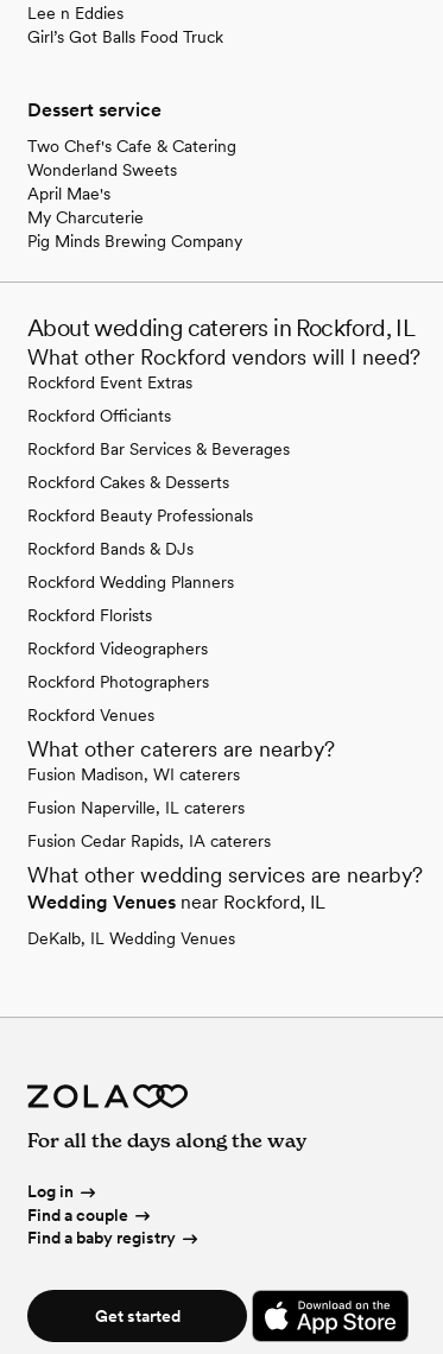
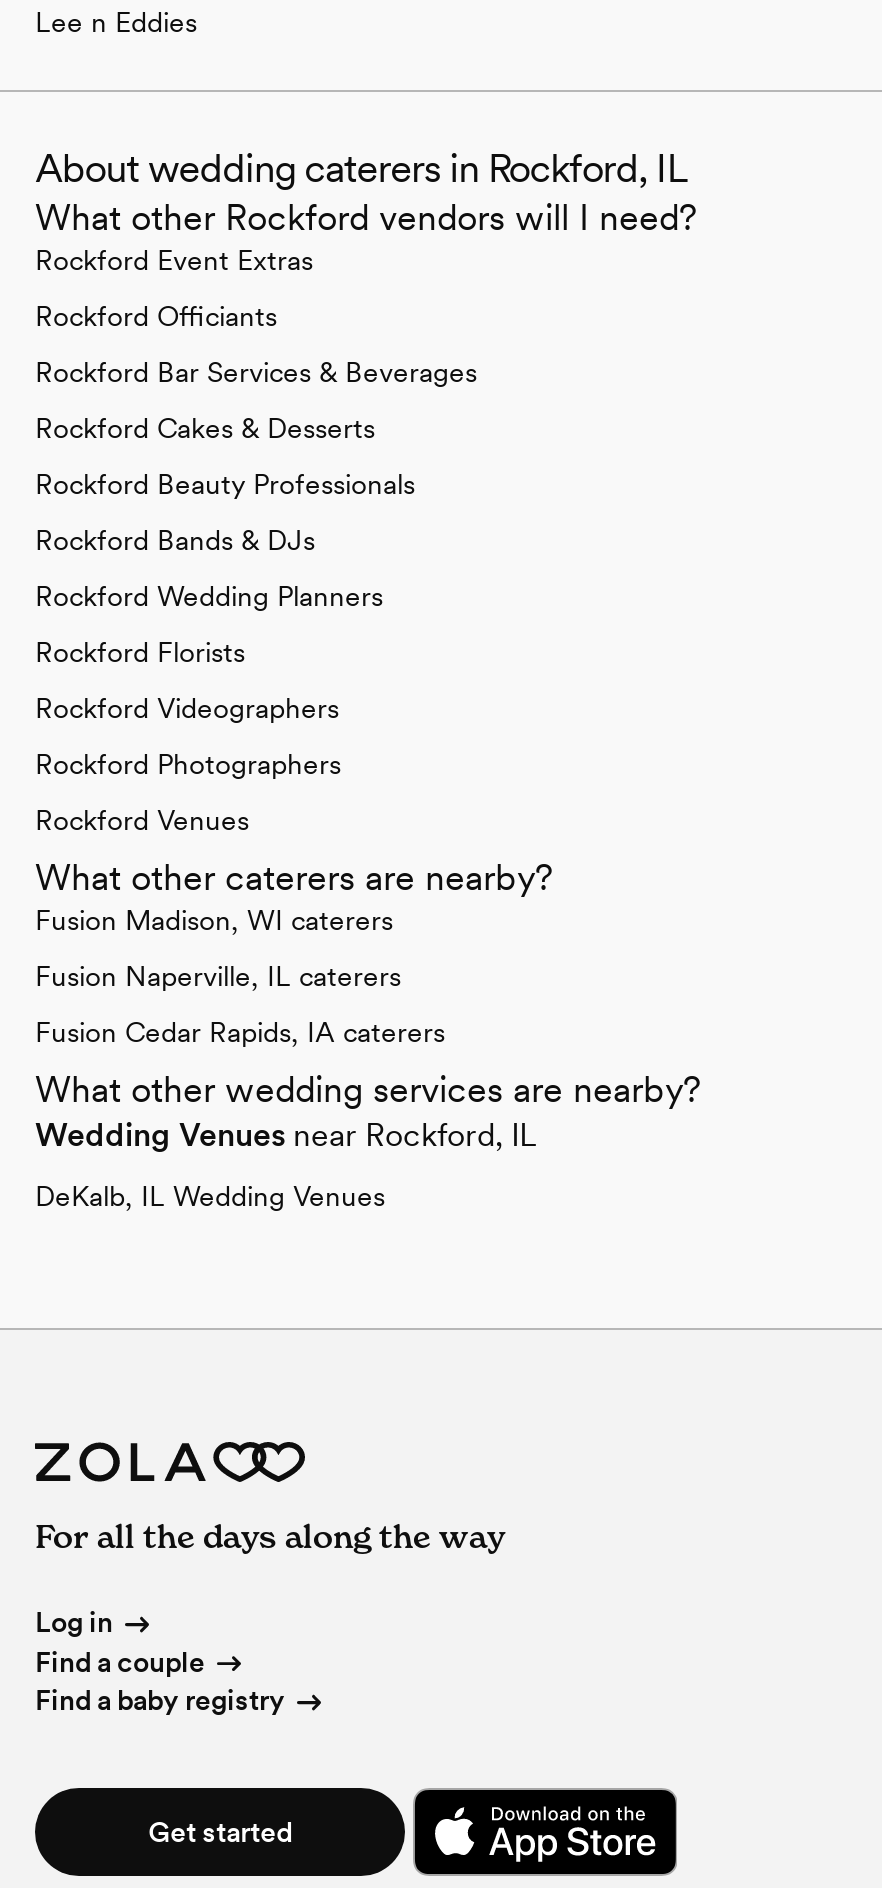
- Girl’s Got Balls Food Truck
- Dessert service
- Two Chef's Cafe & Catering
- Wonderland Sweets
- April Mae's
- My Charcuterie
- Pig Minds Brewing Company
